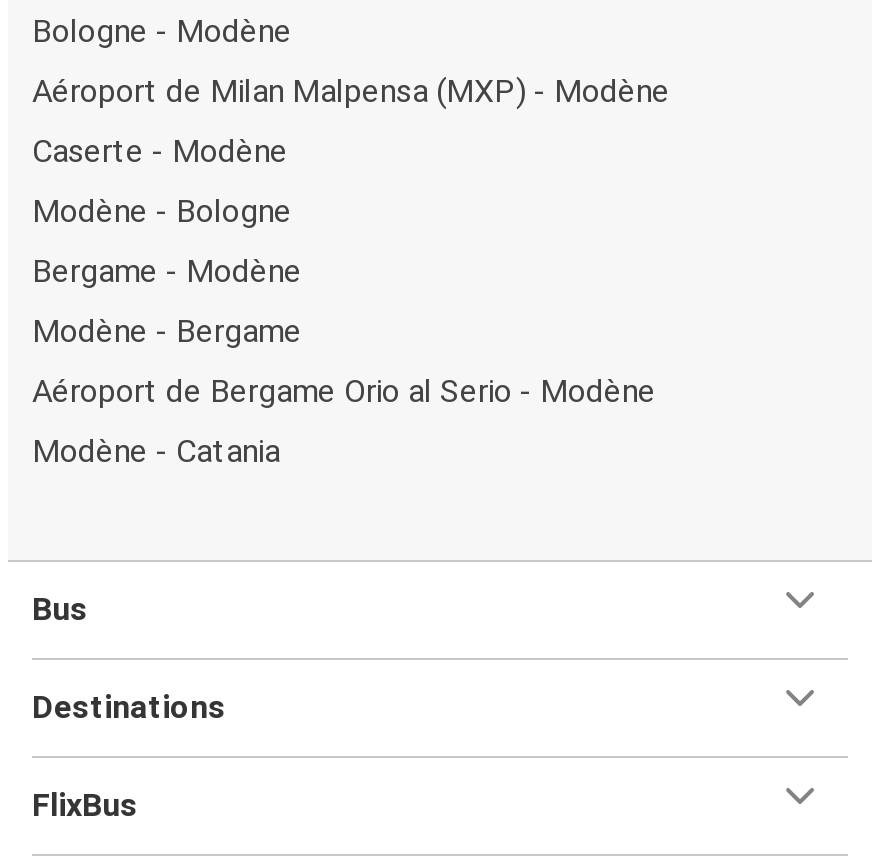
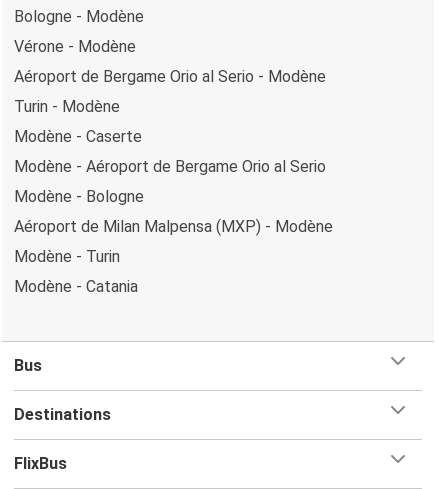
moved down: Modène - Bologne | Aéroport de Milan Malpensa (MXP) - Modène

- Caserte - Modène
- Bergame - Modène
- Modène - Bergame
+ Vérone - Modène

moved up: Aéroport de Bergame Orio al Serio - Modène

+ Turin - Modène
+ Modène - Caserte
+ Modène - Aéroport de Bergame Orio al Serio
+ Modène - Turin
